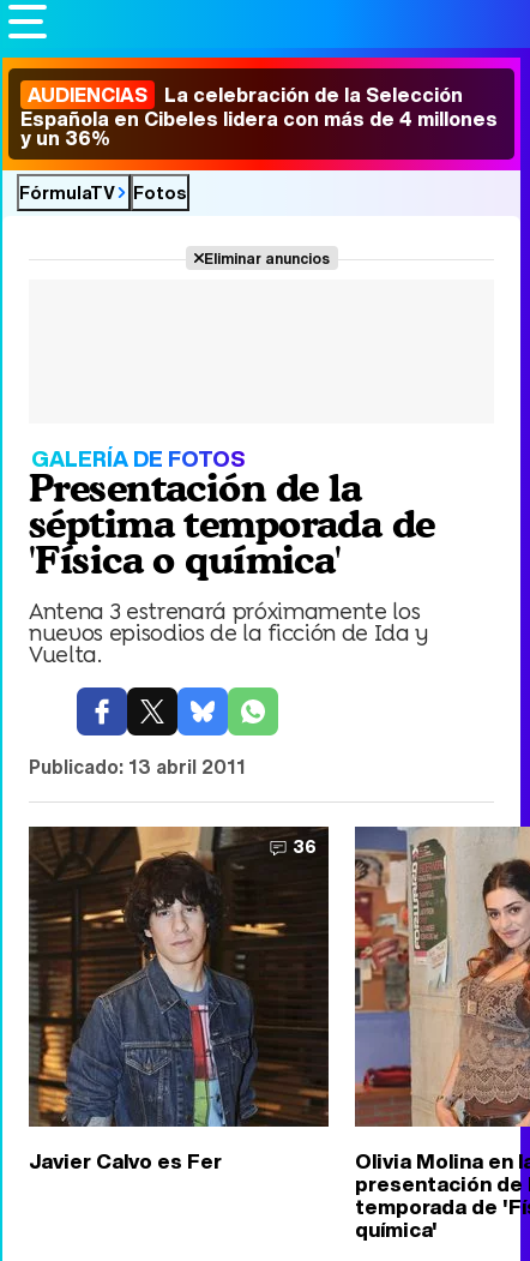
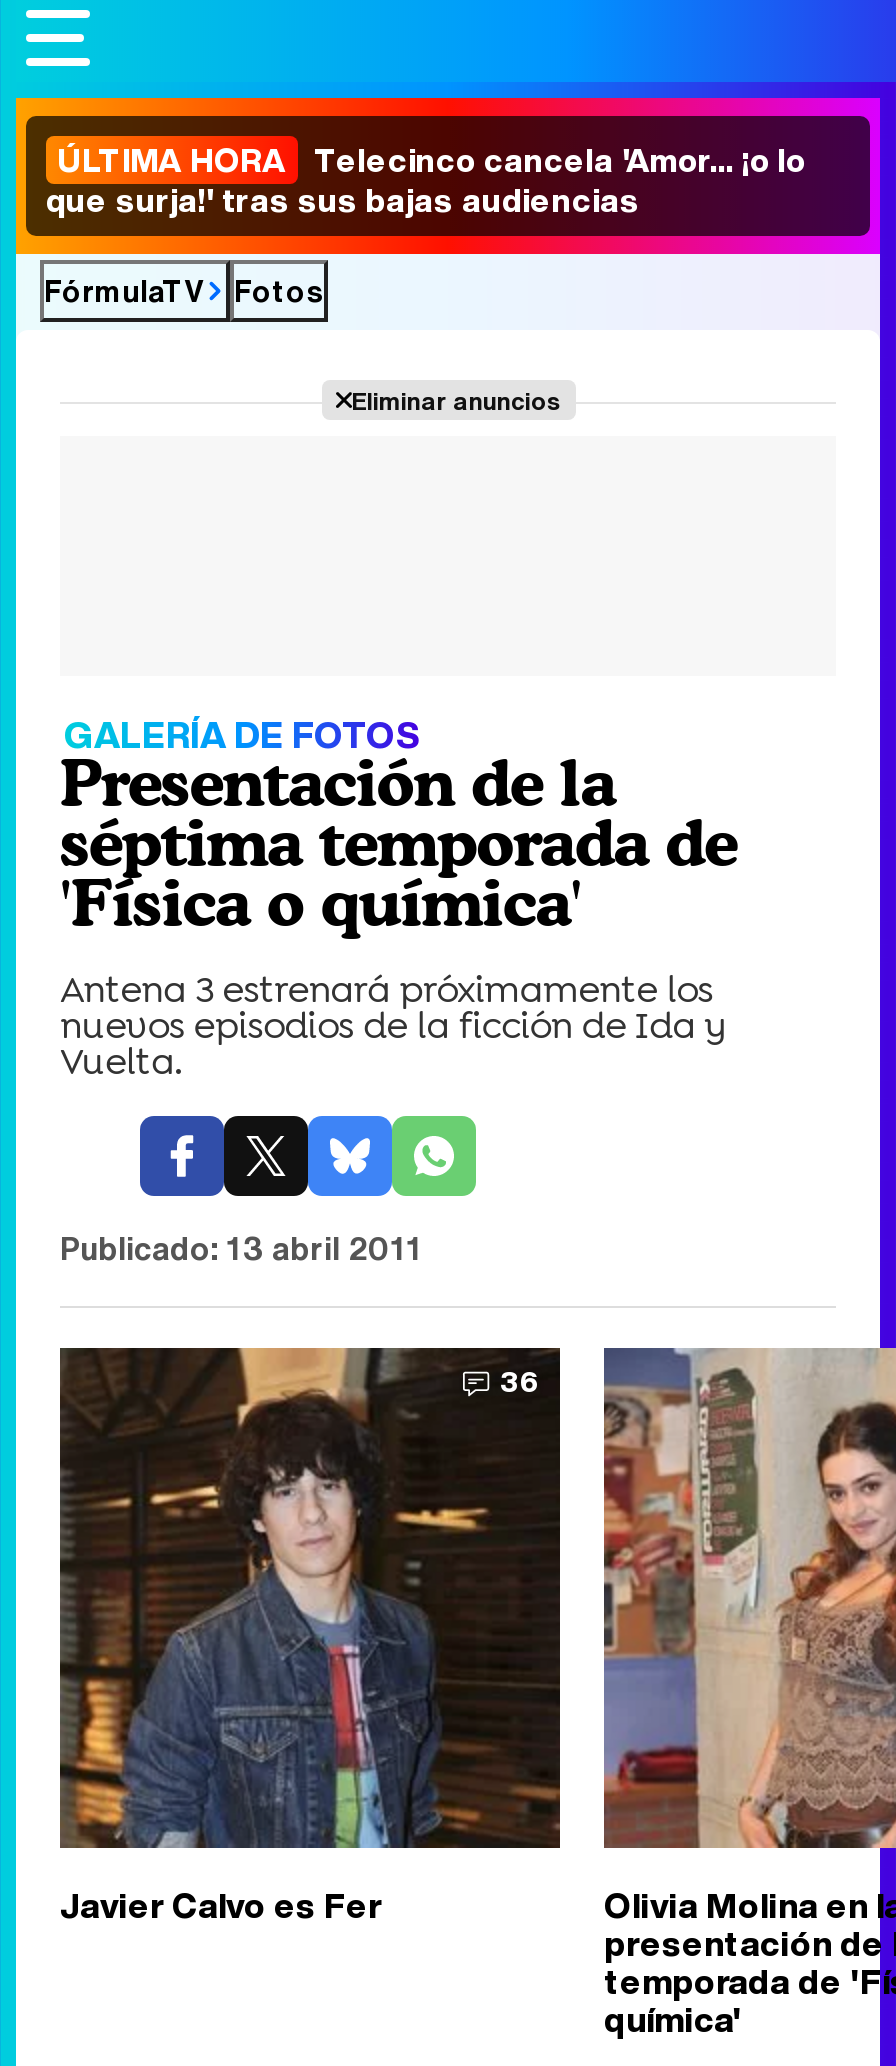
- AUDIENCIAS La celebración de la Selección
- Española en Cibeles lidera con más de 4 millones
- y un 36%
+ ÚLTIMA HORA Telecinco cancela 'Amor... ¡o lo
+ que surja!' tras sus bajas audiencias
